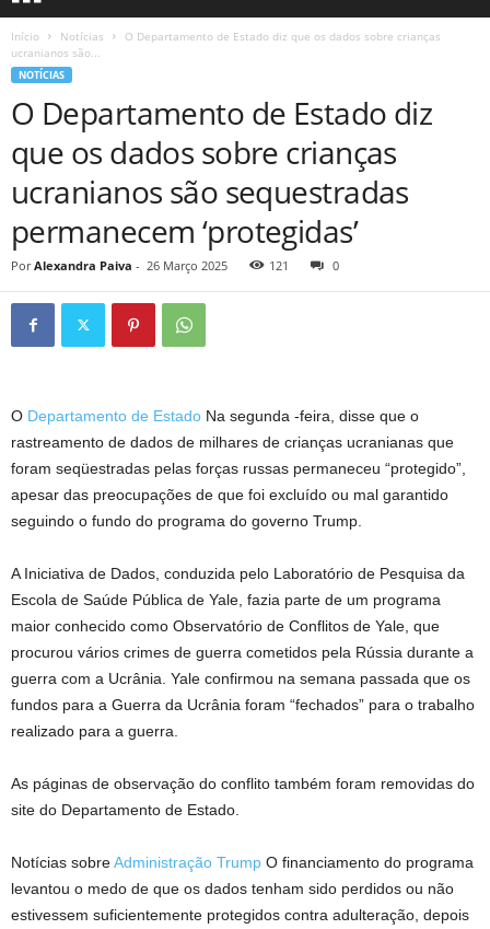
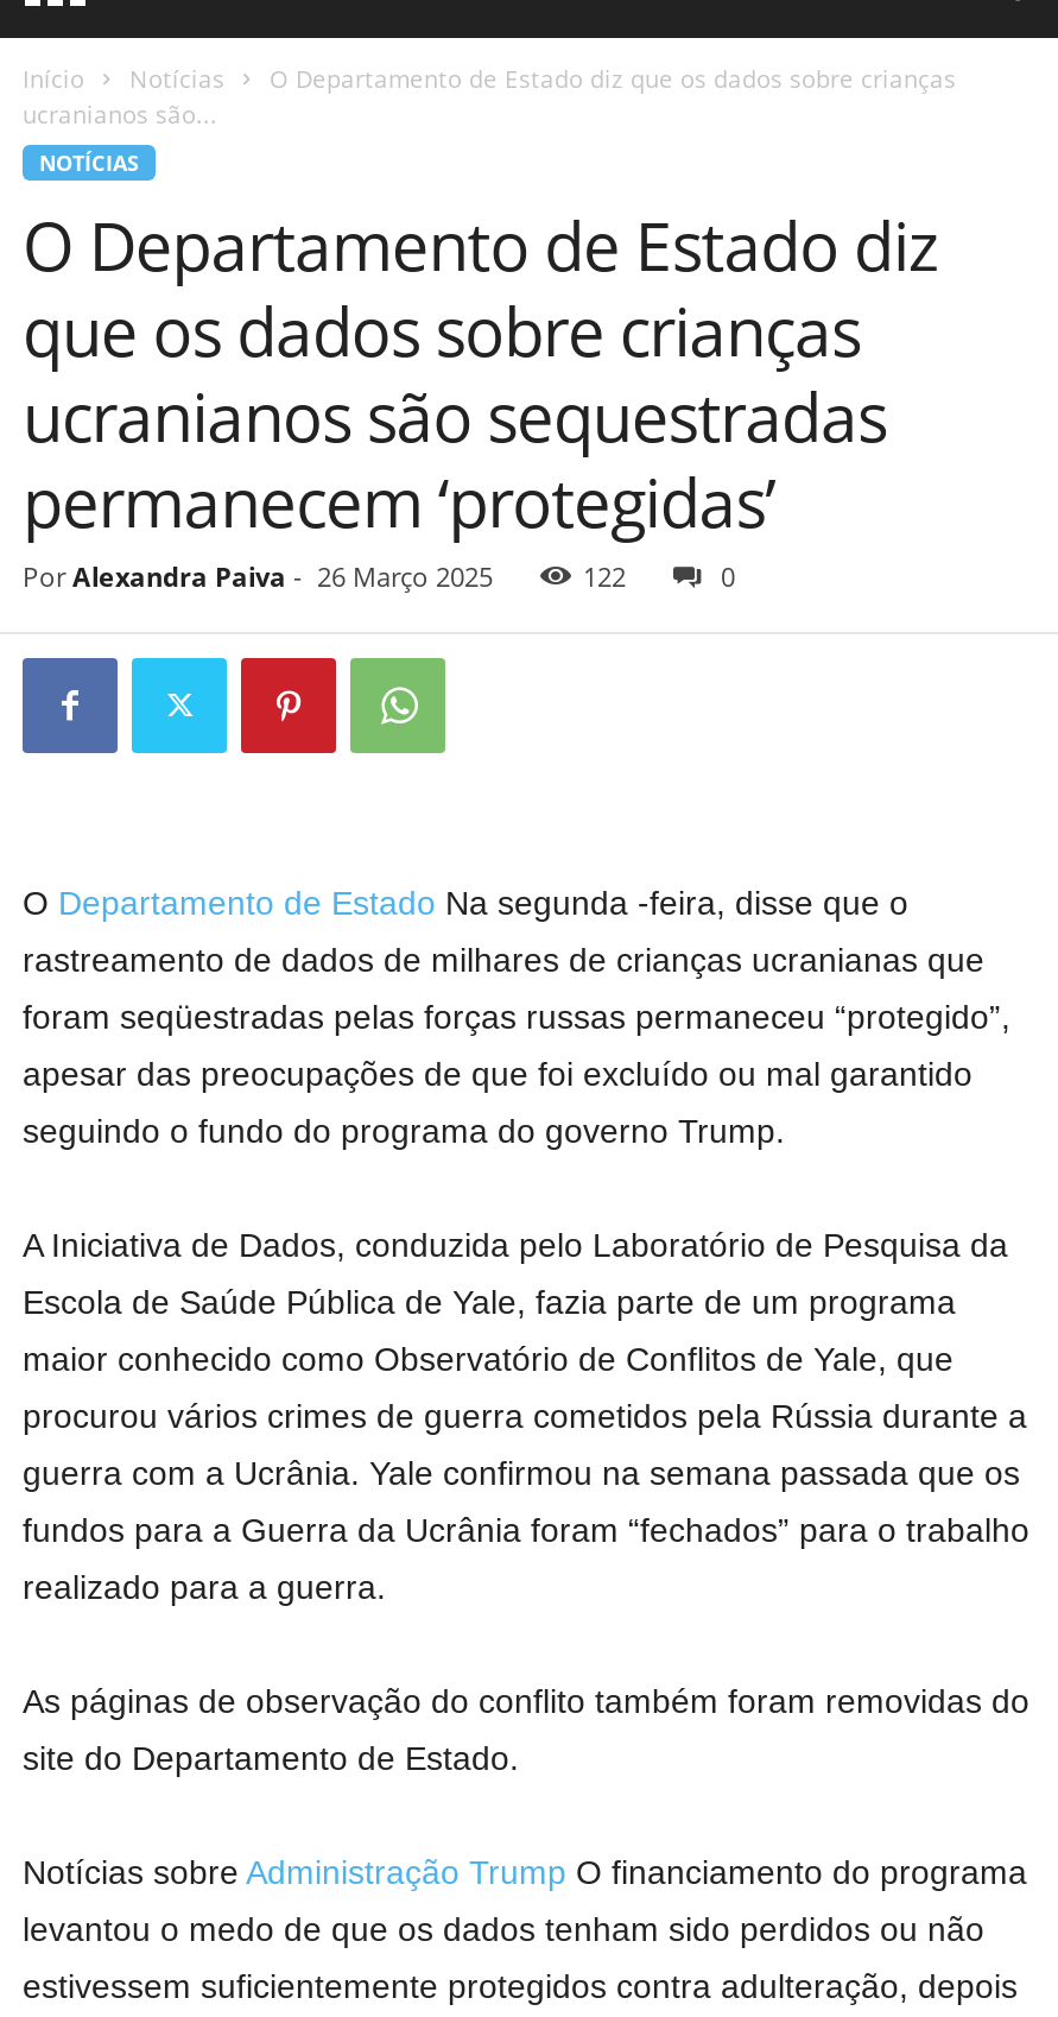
- 121
+ 122
